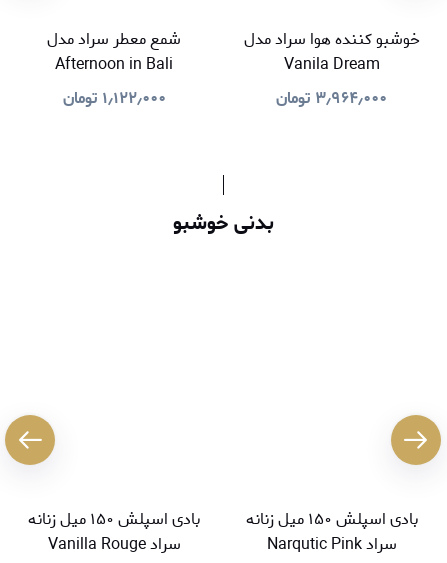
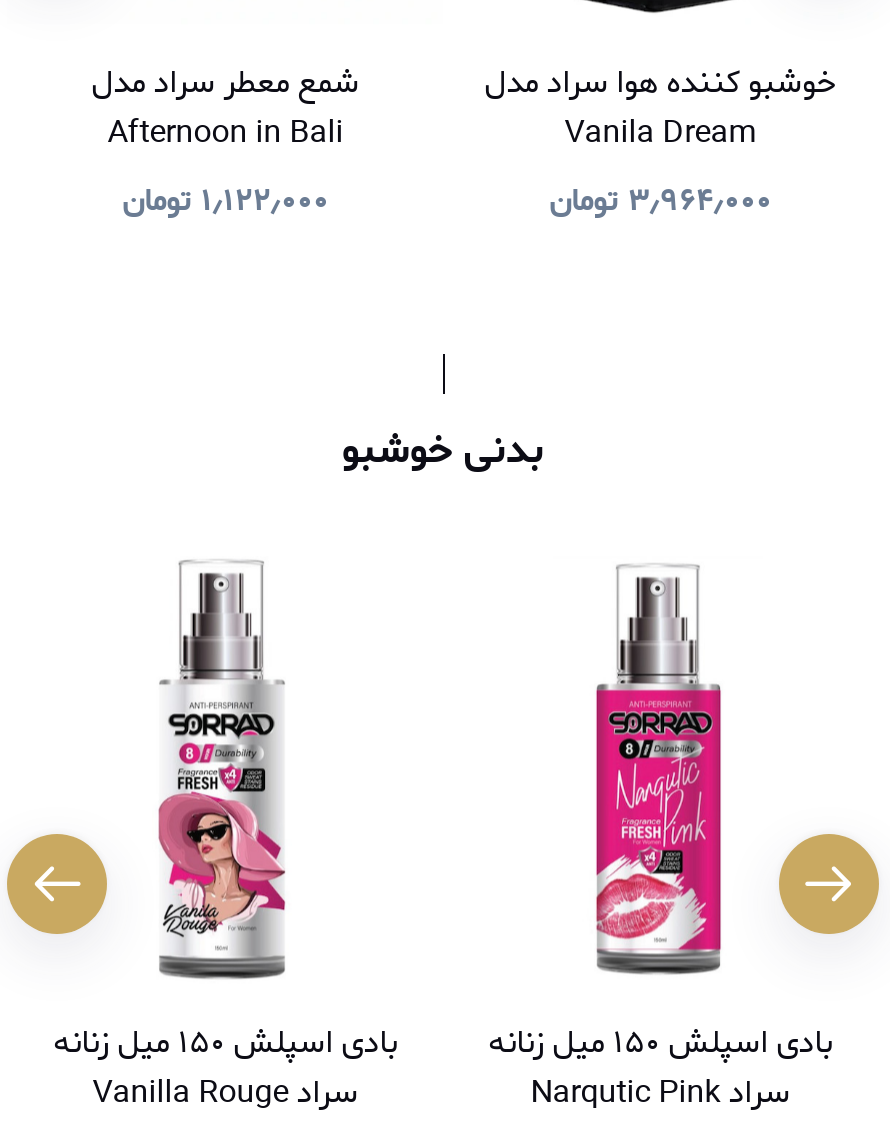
+ [image]

+ [image]
